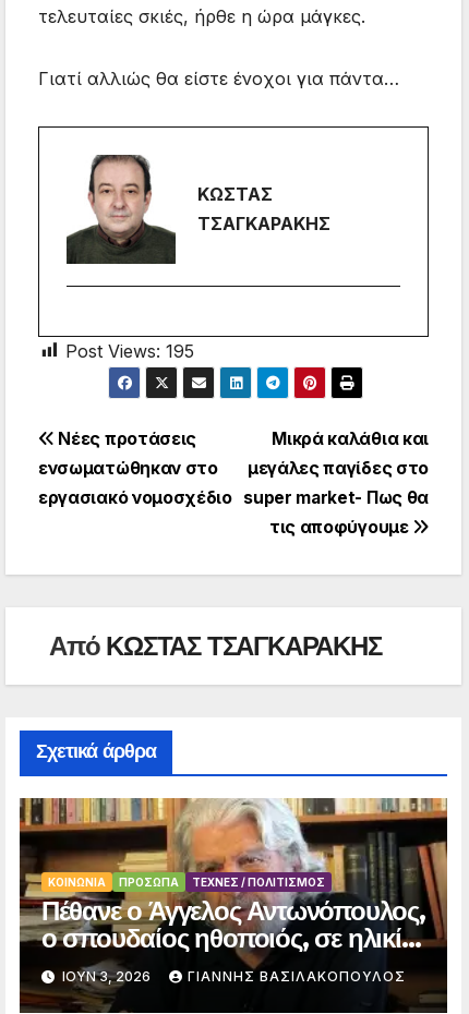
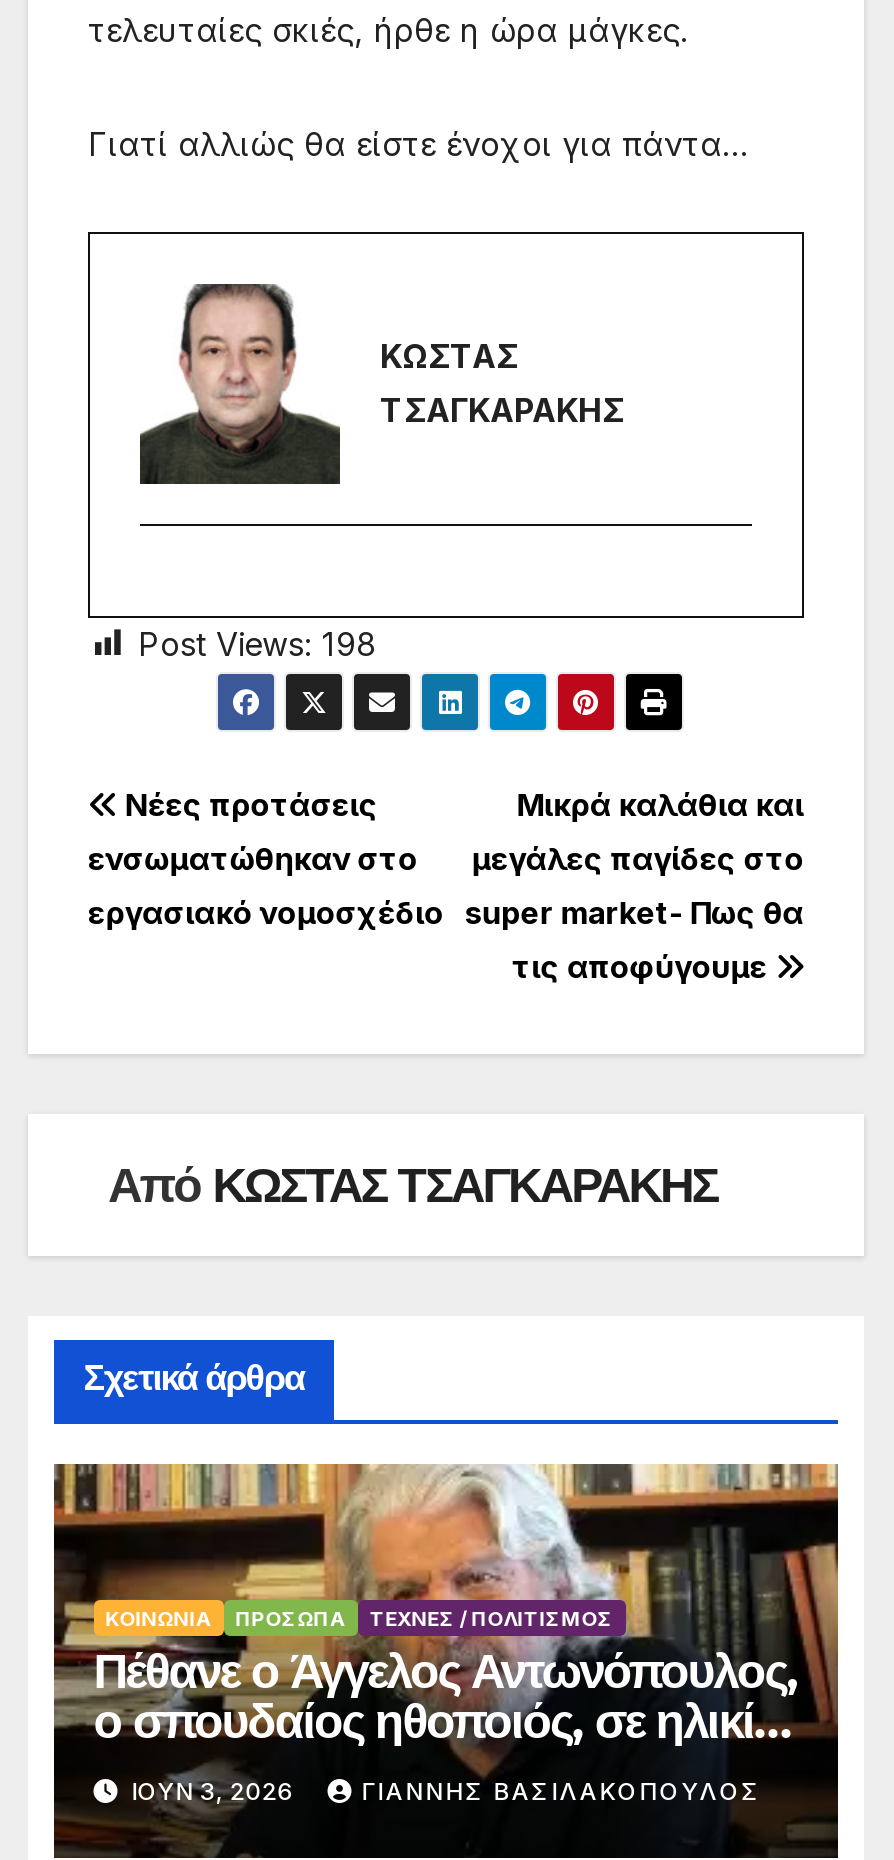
- Post Views: 195
+ Post Views: 198
